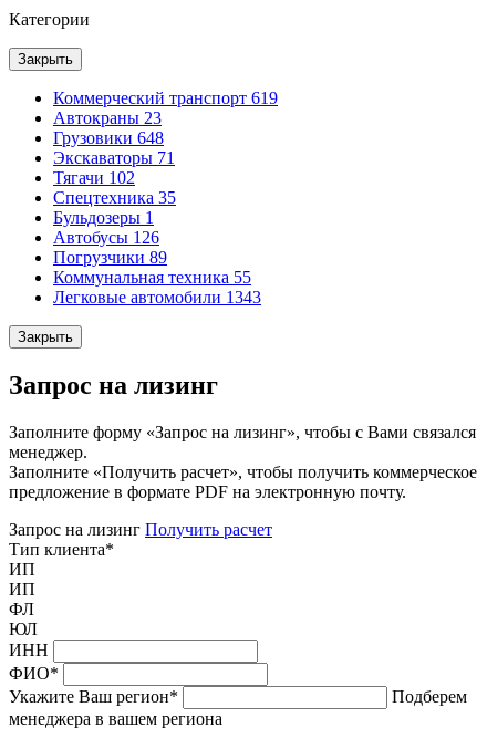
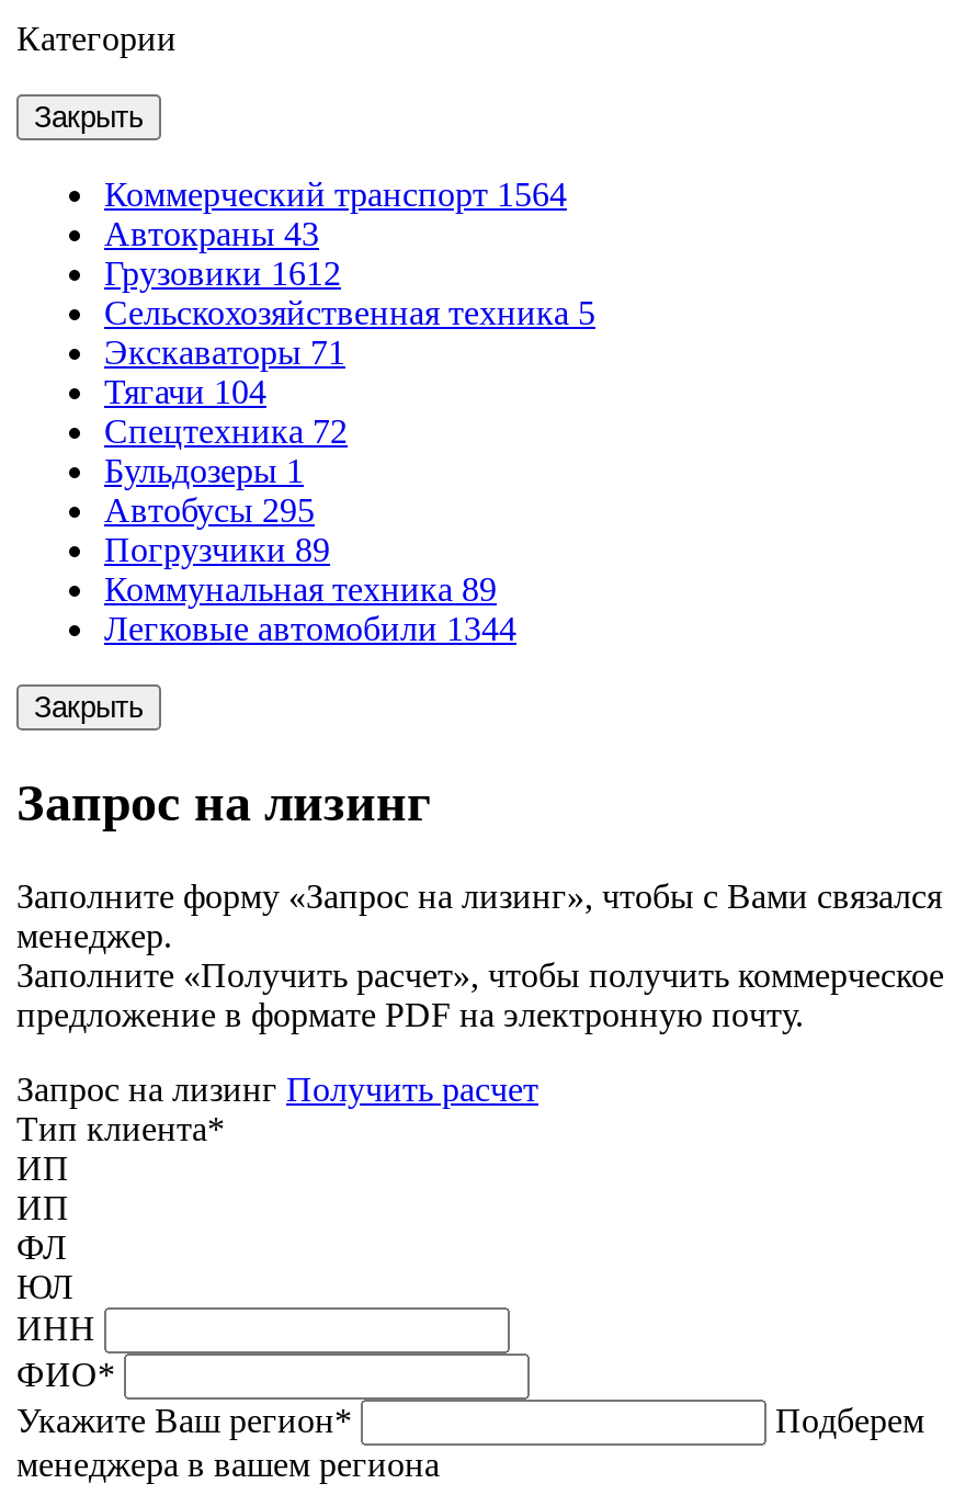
- Коммерческий транспорт 619
- Автокраны 23
- Грузовики 648
+ Коммерческий транспорт 1564
+ Автокраны 43
+ Грузовики 1612
+ Сельскохозяйственная техника 5

- Тягачи 102
+ Тягачи 104

- Спецтехника 35
+ Спецтехника 72

- Автобусы 126
+ Автобусы 295

- Коммунальная техника 55
+ Коммунальная техника 89

- Легковые автомобили 1343
+ Легковые автомобили 1344
